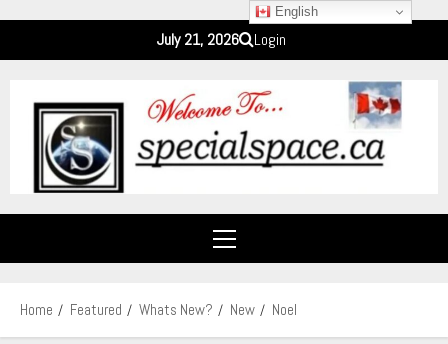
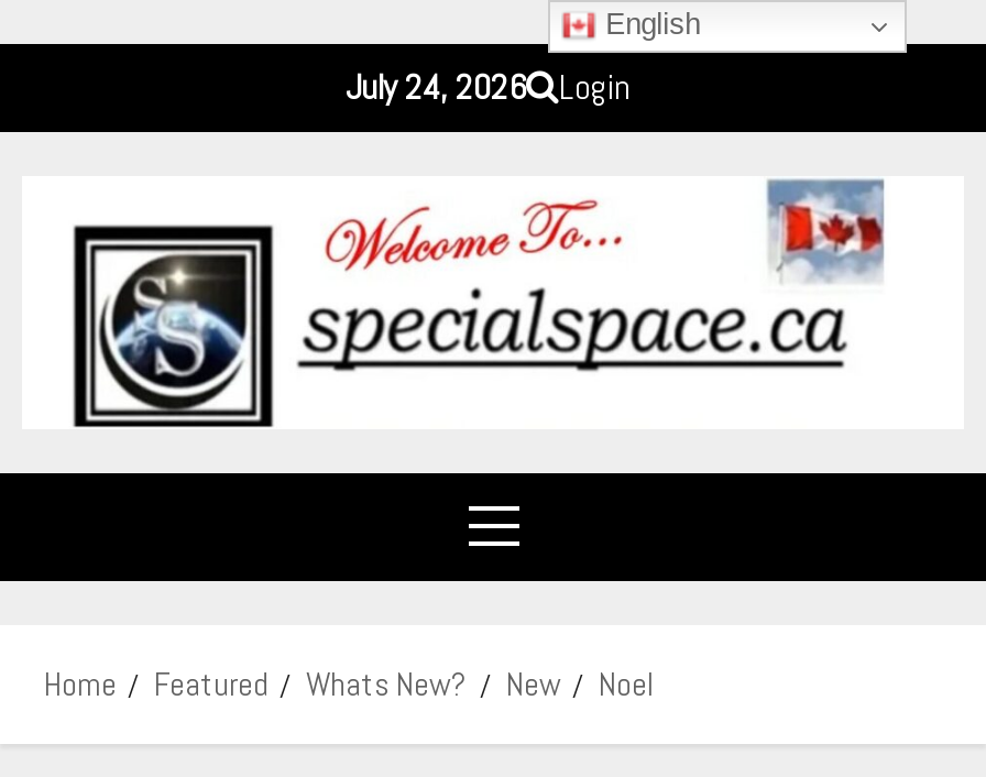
- July 21, 2026 Login
+ July 24, 2026 Login
